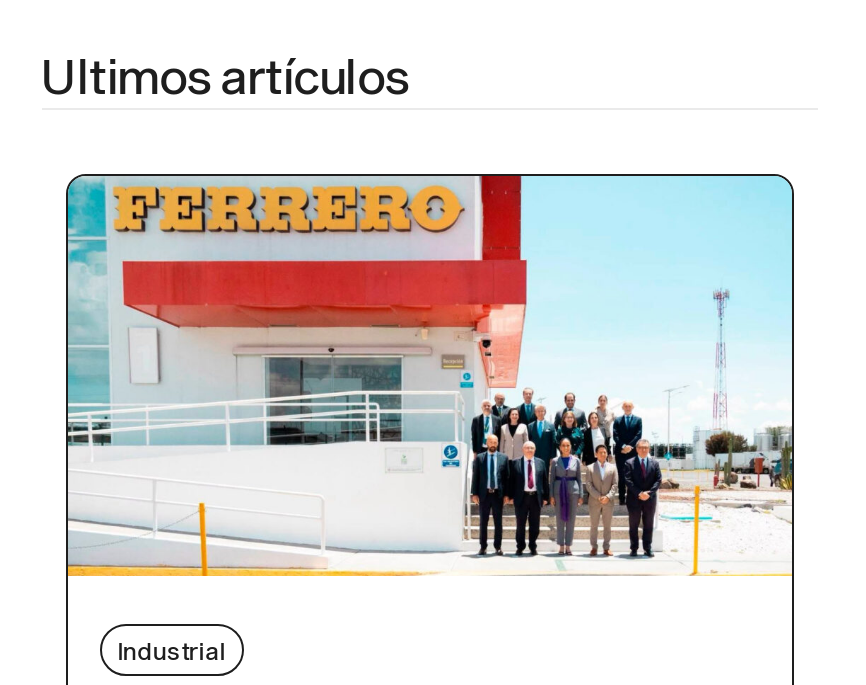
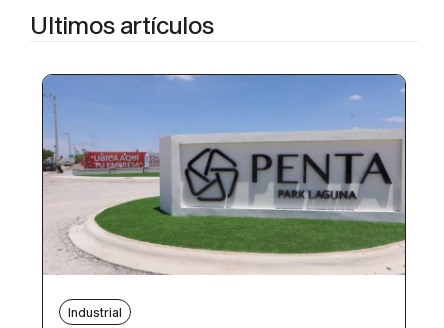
- [image]
+ [image]
